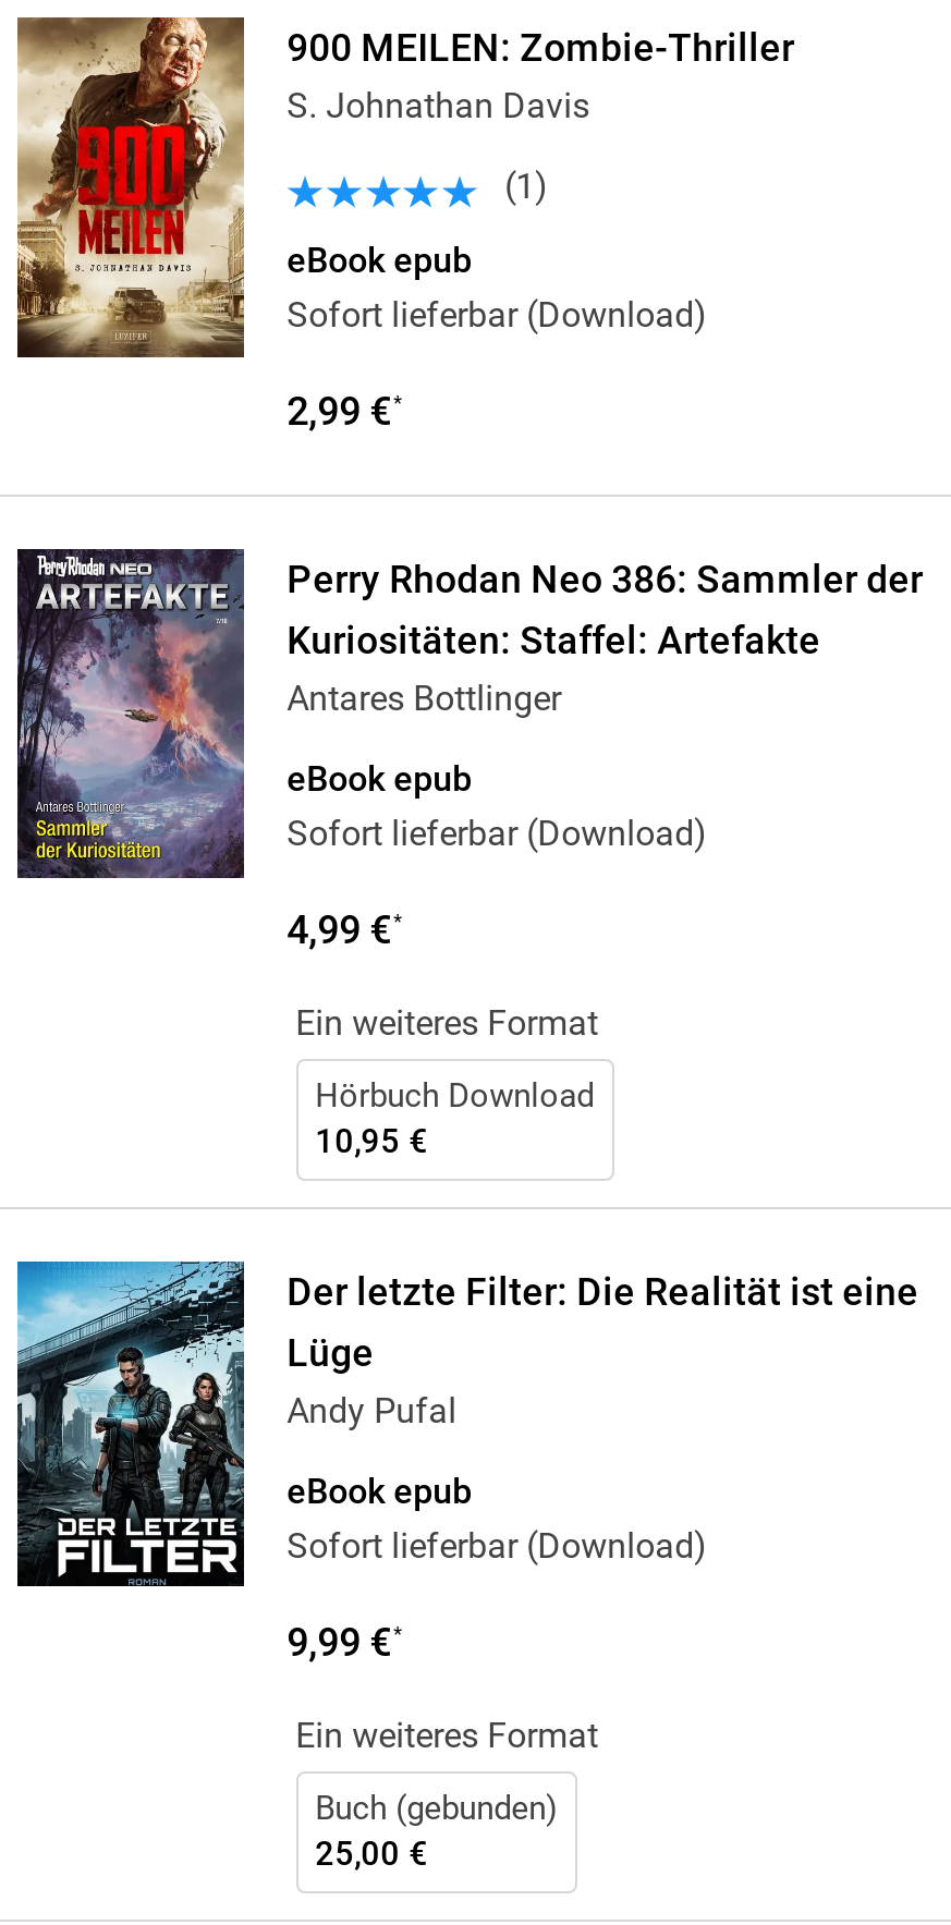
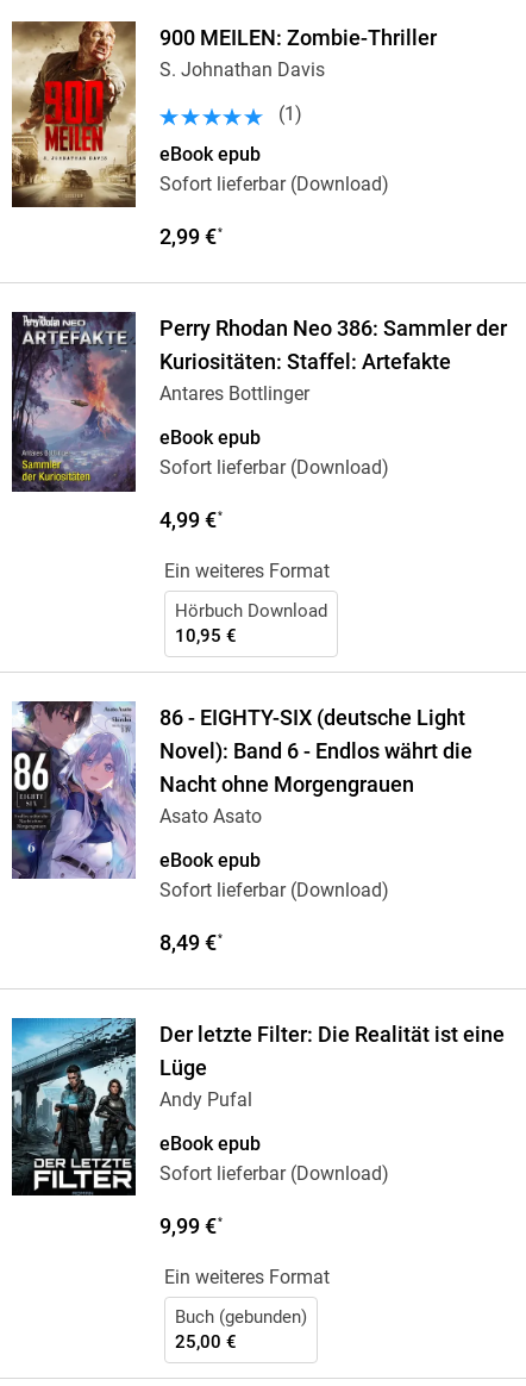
+ [image]
+ 86 - EIGHTY-SIX (deutsche Light
+ Novel): Band 6 - Endlos währt die
+ Nacht ohne Morgengrauen
+ Asato Asato
+ eBook epub
+ Sofort lieferbar (Download)
+ 8,49 €*
